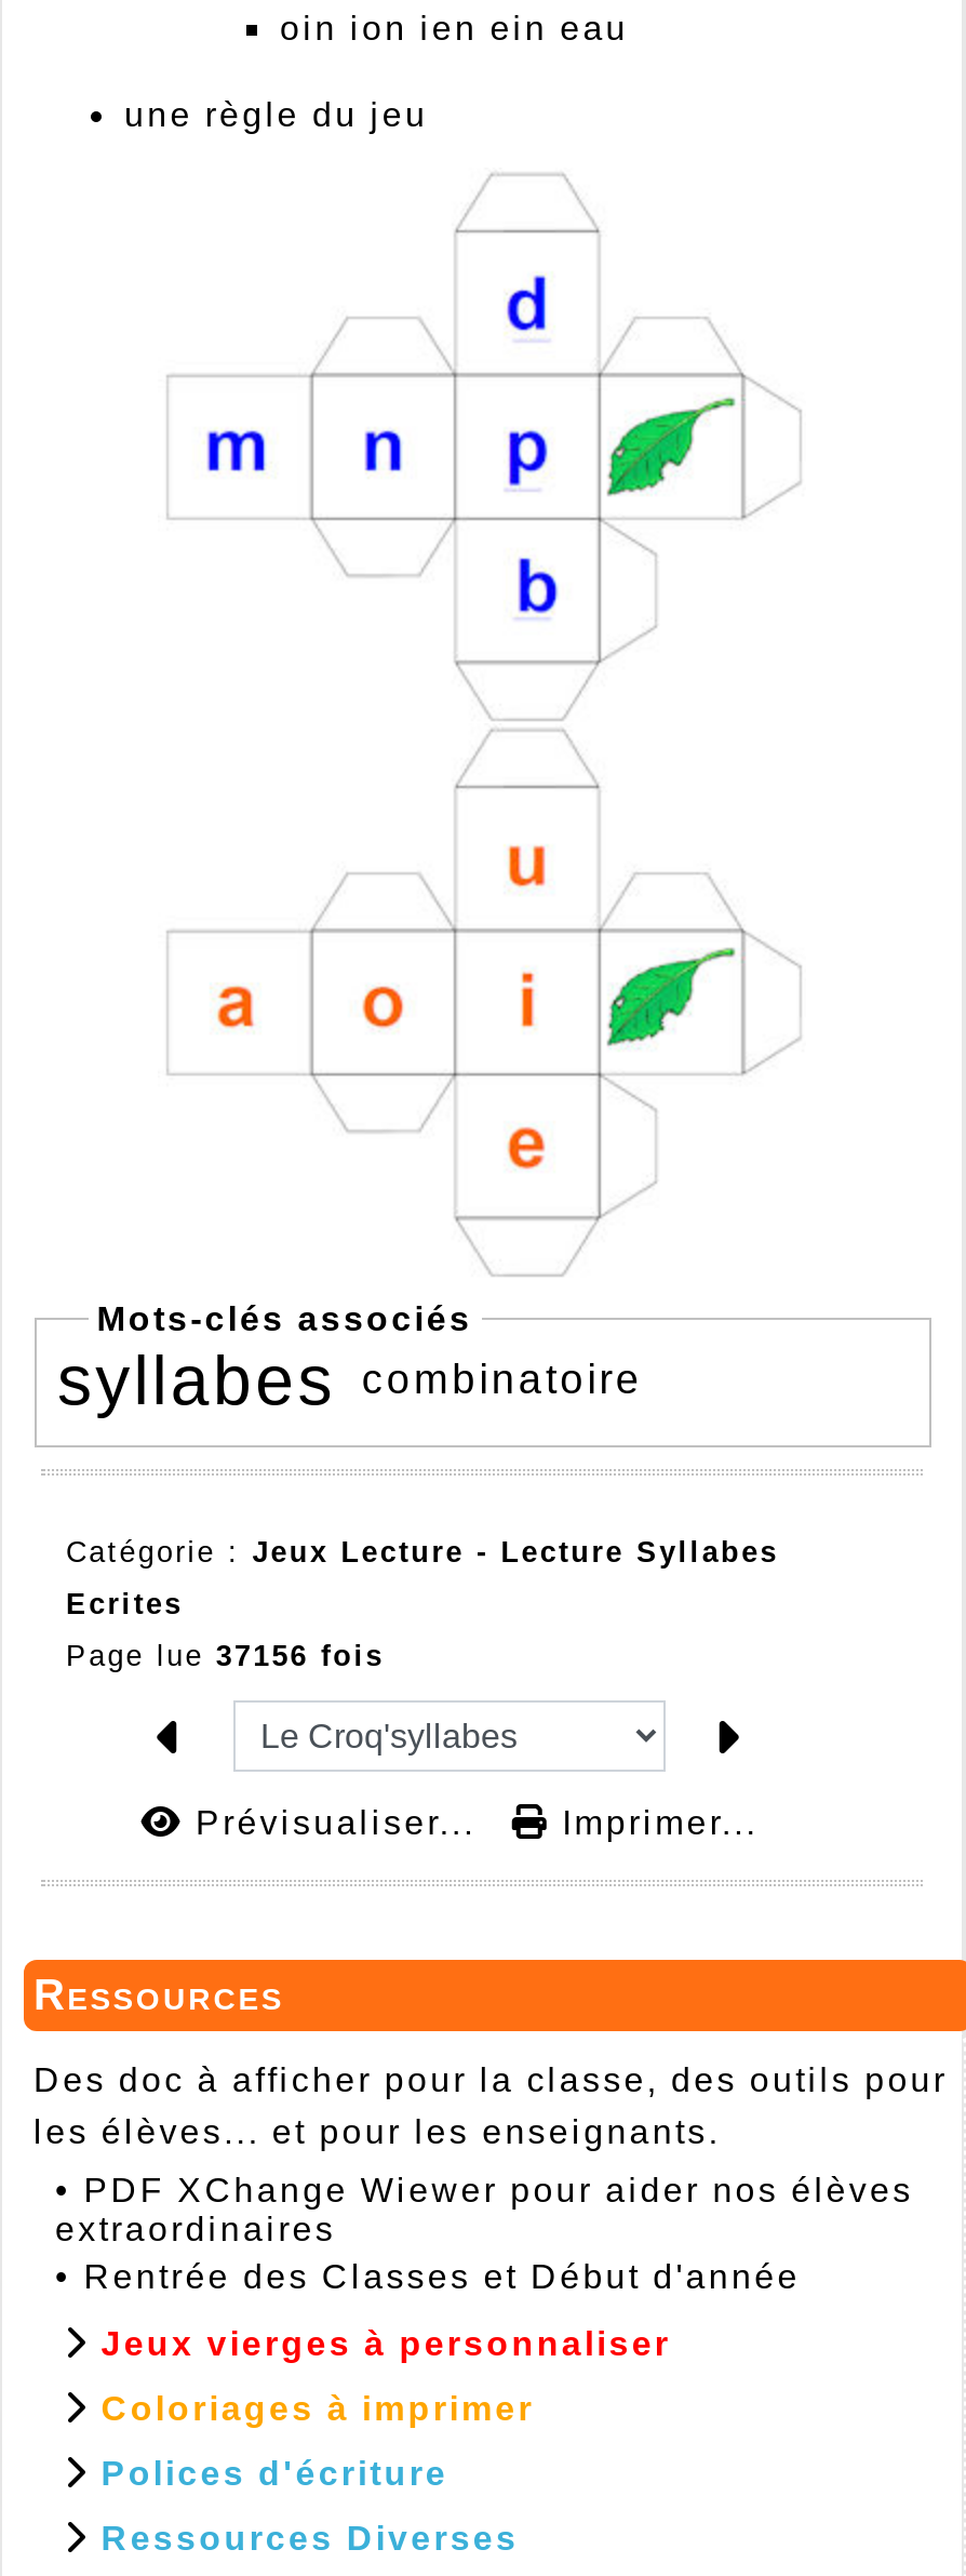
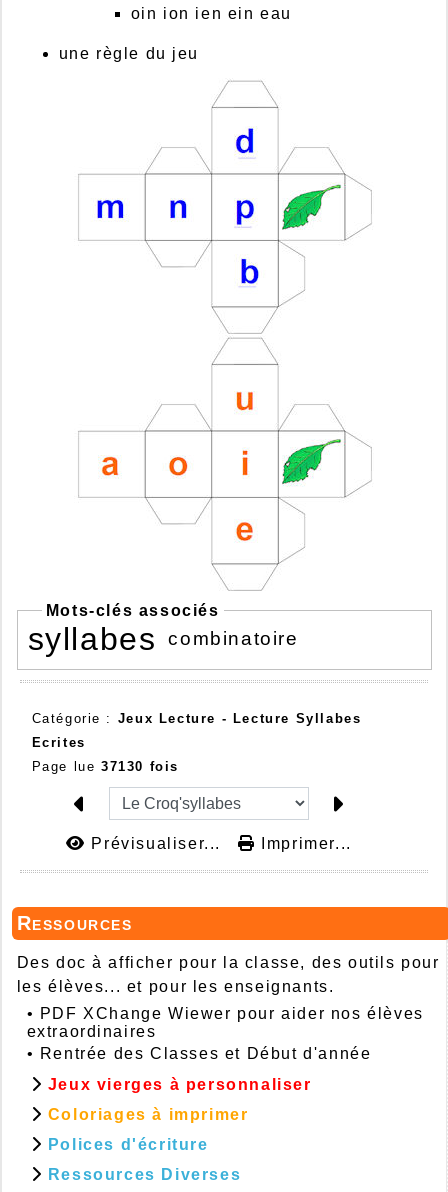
- Page lue 37156 fois
+ Page lue 37130 fois
